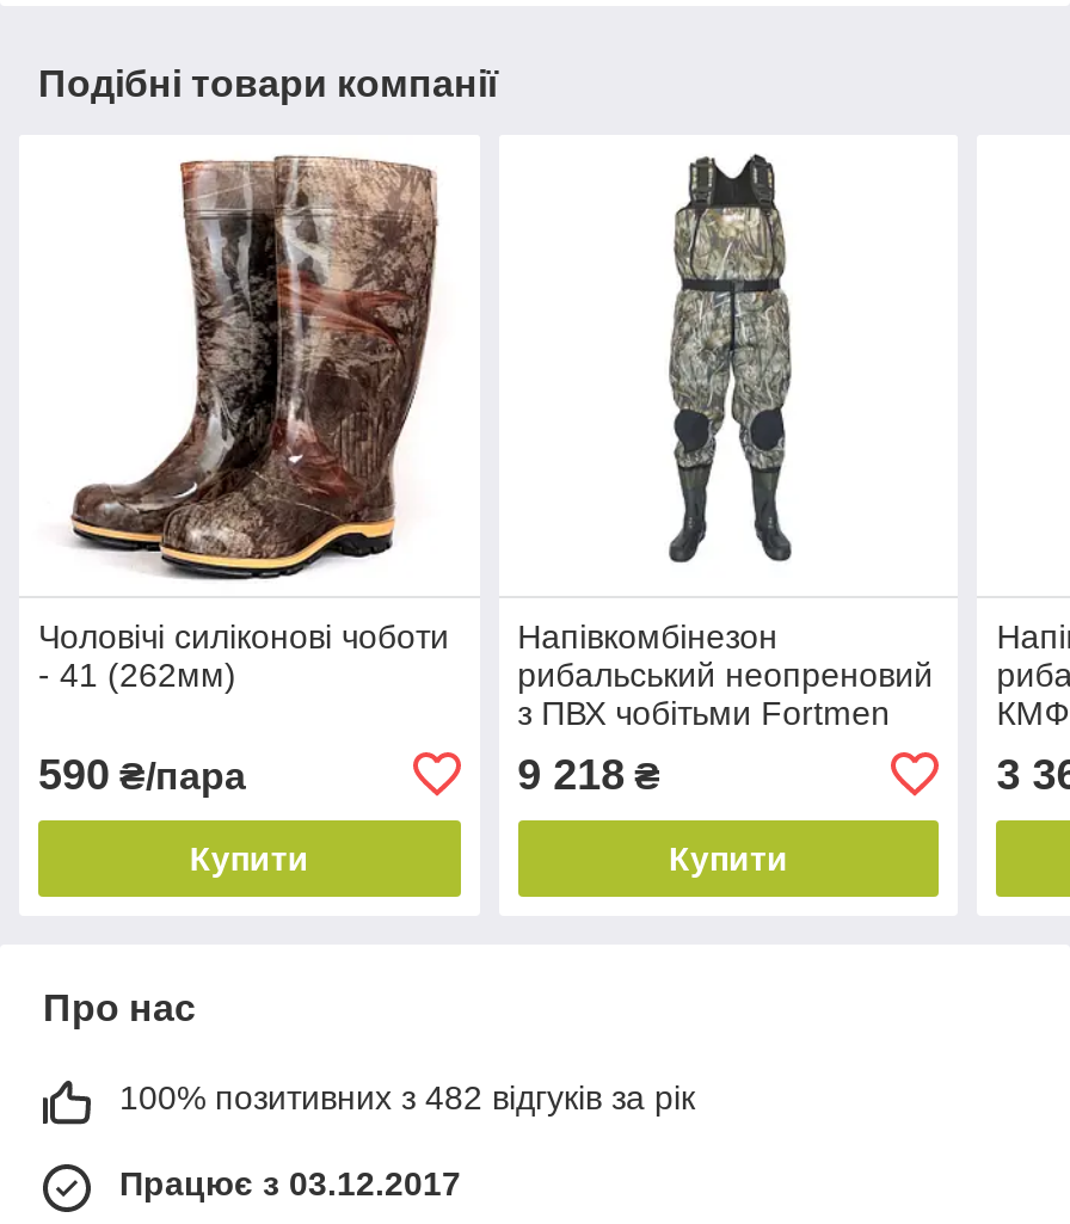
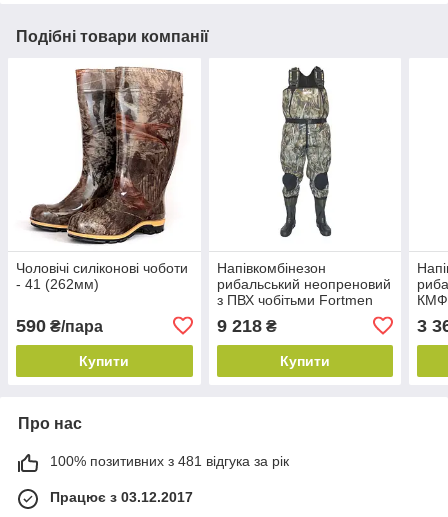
- 100% позитивних з 482 відгуків за рік
+ 100% позитивних з 481 відгука за рік
